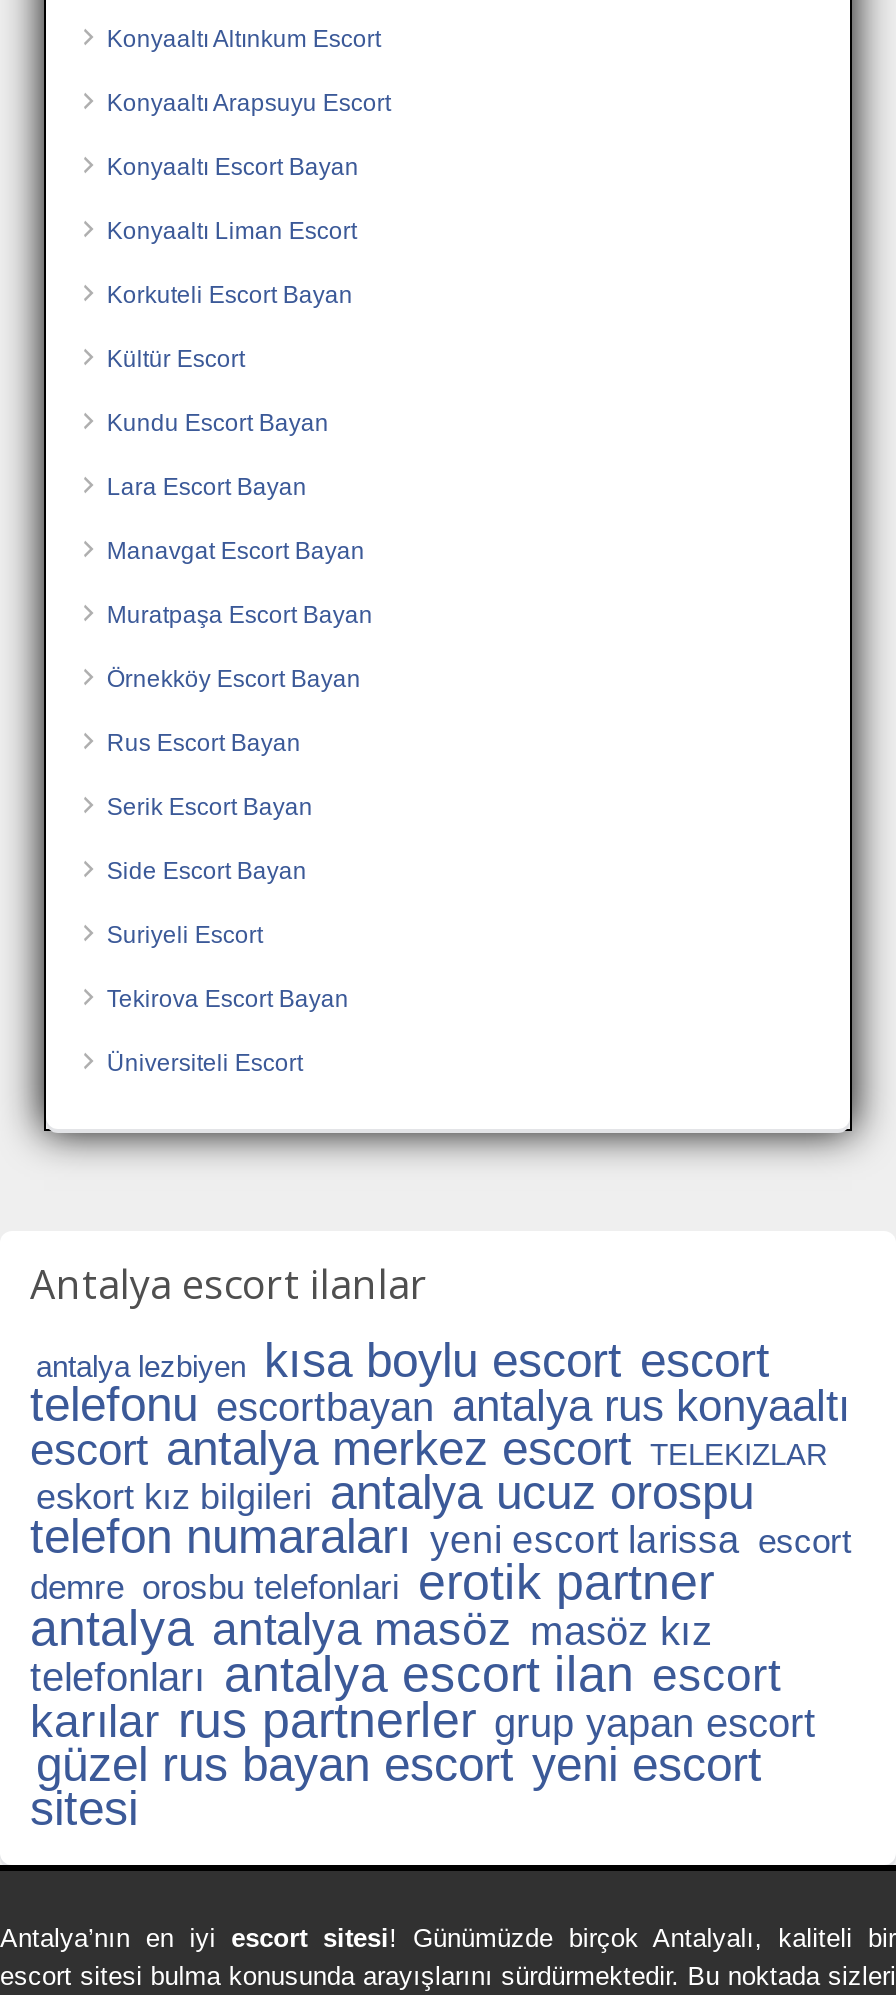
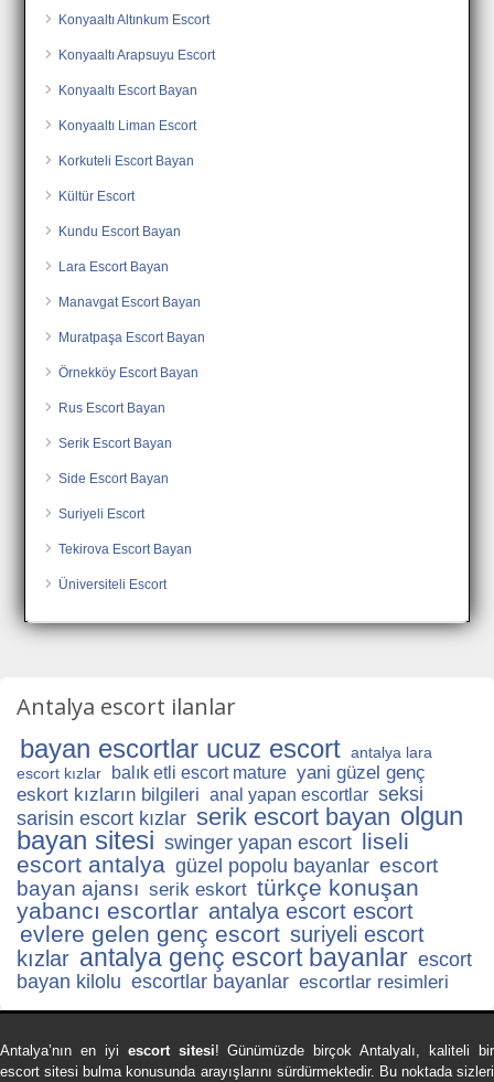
- antalya lezbiyen kısa boylu escort escort
- telefonu escortbayan antalya rus konyaaltı
- escort antalya merkez escort TELEKIZLAR
- eskort kız bilgileri antalya ucuz orospu
- telefon numaraları yeni escort larissa escort
- demre orosbu telefonlari erotik partner
- antalya antalya masöz masöz kız
- telefonları antalya escort ilan escort
- karılar rus partnerler grup yapan escort
- güzel rus bayan escort yeni escort
- sitesi
+ bayan escortlar ucuz escort antalya lara
+ escort kızlar balık etli escort mature yani güzel genç
+ eskort kızların bilgileri anal yapan escortlar seksi
+ sarisin escort kızlar serik escort bayan olgun
+ bayan sitesi swinger yapan escort liseli
+ escort antalya güzel popolu bayanlar escort
+ bayan ajansı serik eskort türkçe konuşan
+ yabancı escortlar antalya escort escort
+ evlere gelen genç escort suriyeli escort
+ kızlar antalya genç escort bayanlar escort
+ bayan kilolu escortlar bayanlar escortlar resimleri
